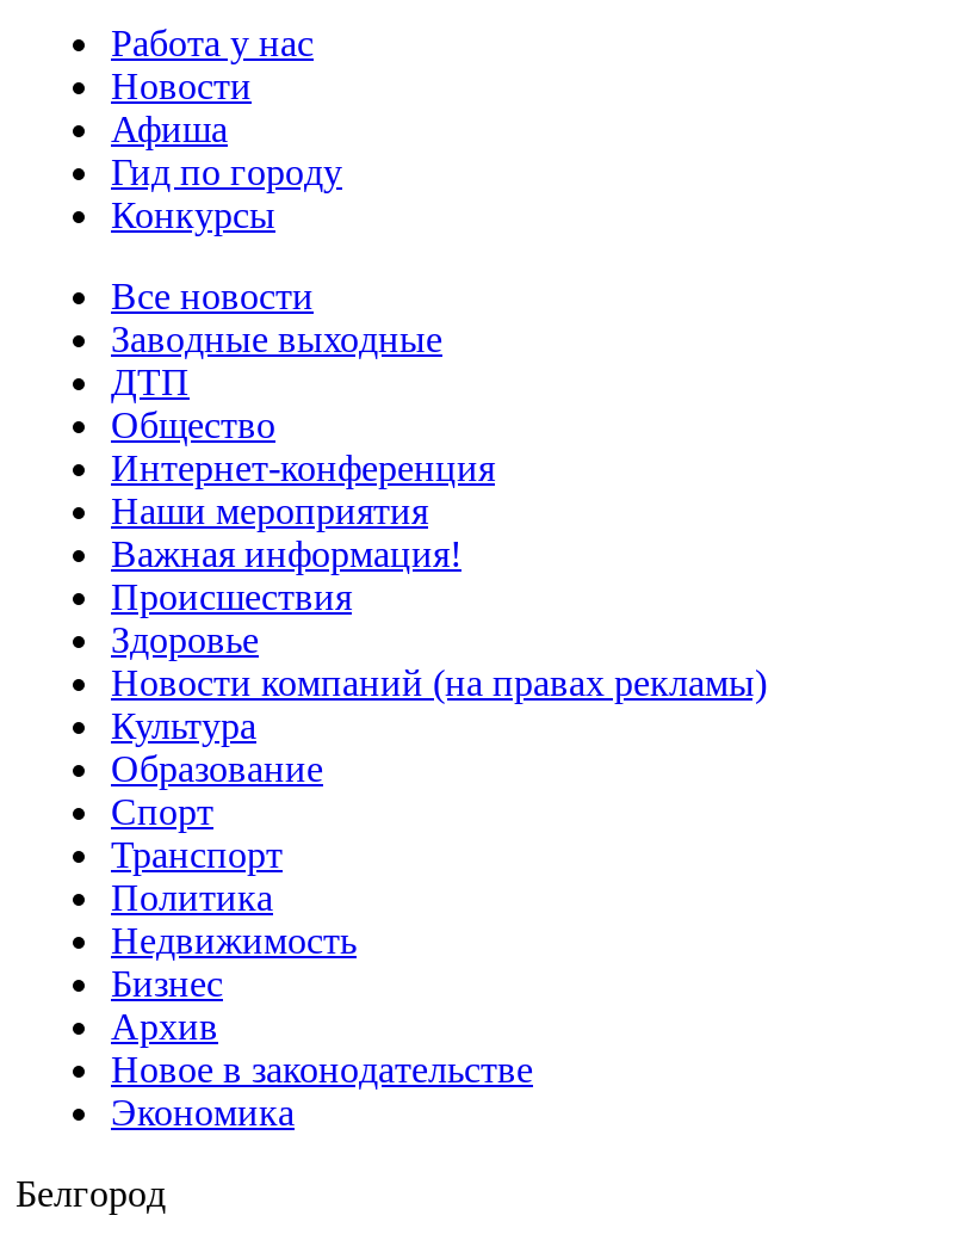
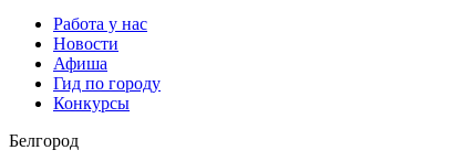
- Все новости
- Заводные выходные
- ДТП
- Общество
- Интернет-конференция
- Наши мероприятия
- Важная информация!
- Происшествия
- Здоровье
- Новости компаний (на правах рекламы)
- Культура
- Образование
- Спорт
- Транспорт
- Политика
- Недвижимость
- Бизнес
- Архив
- Новое в законодательстве
- Экономика
